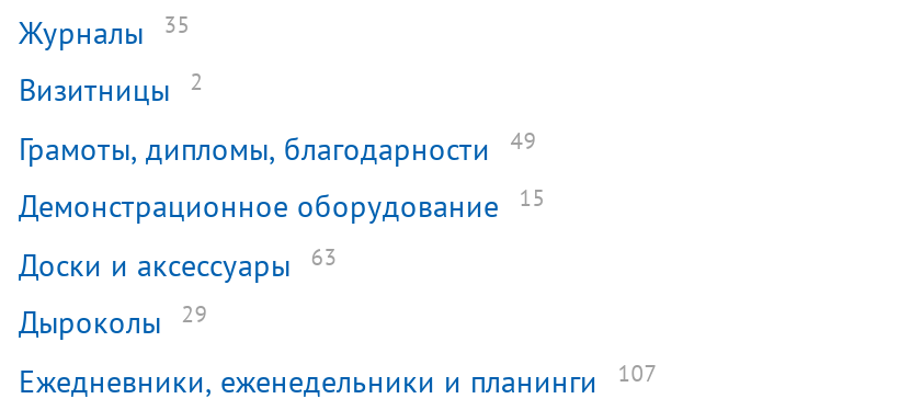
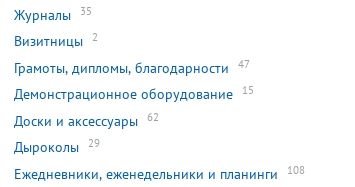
- Грамоты, дипломы, благодарности 49
+ Грамоты, дипломы, благодарности 47

- Доски и аксессуары 63
+ Доски и аксессуары 62

- Ежедневники, еженедельники и планинги 107
+ Ежедневники, еженедельники и планинги 108
